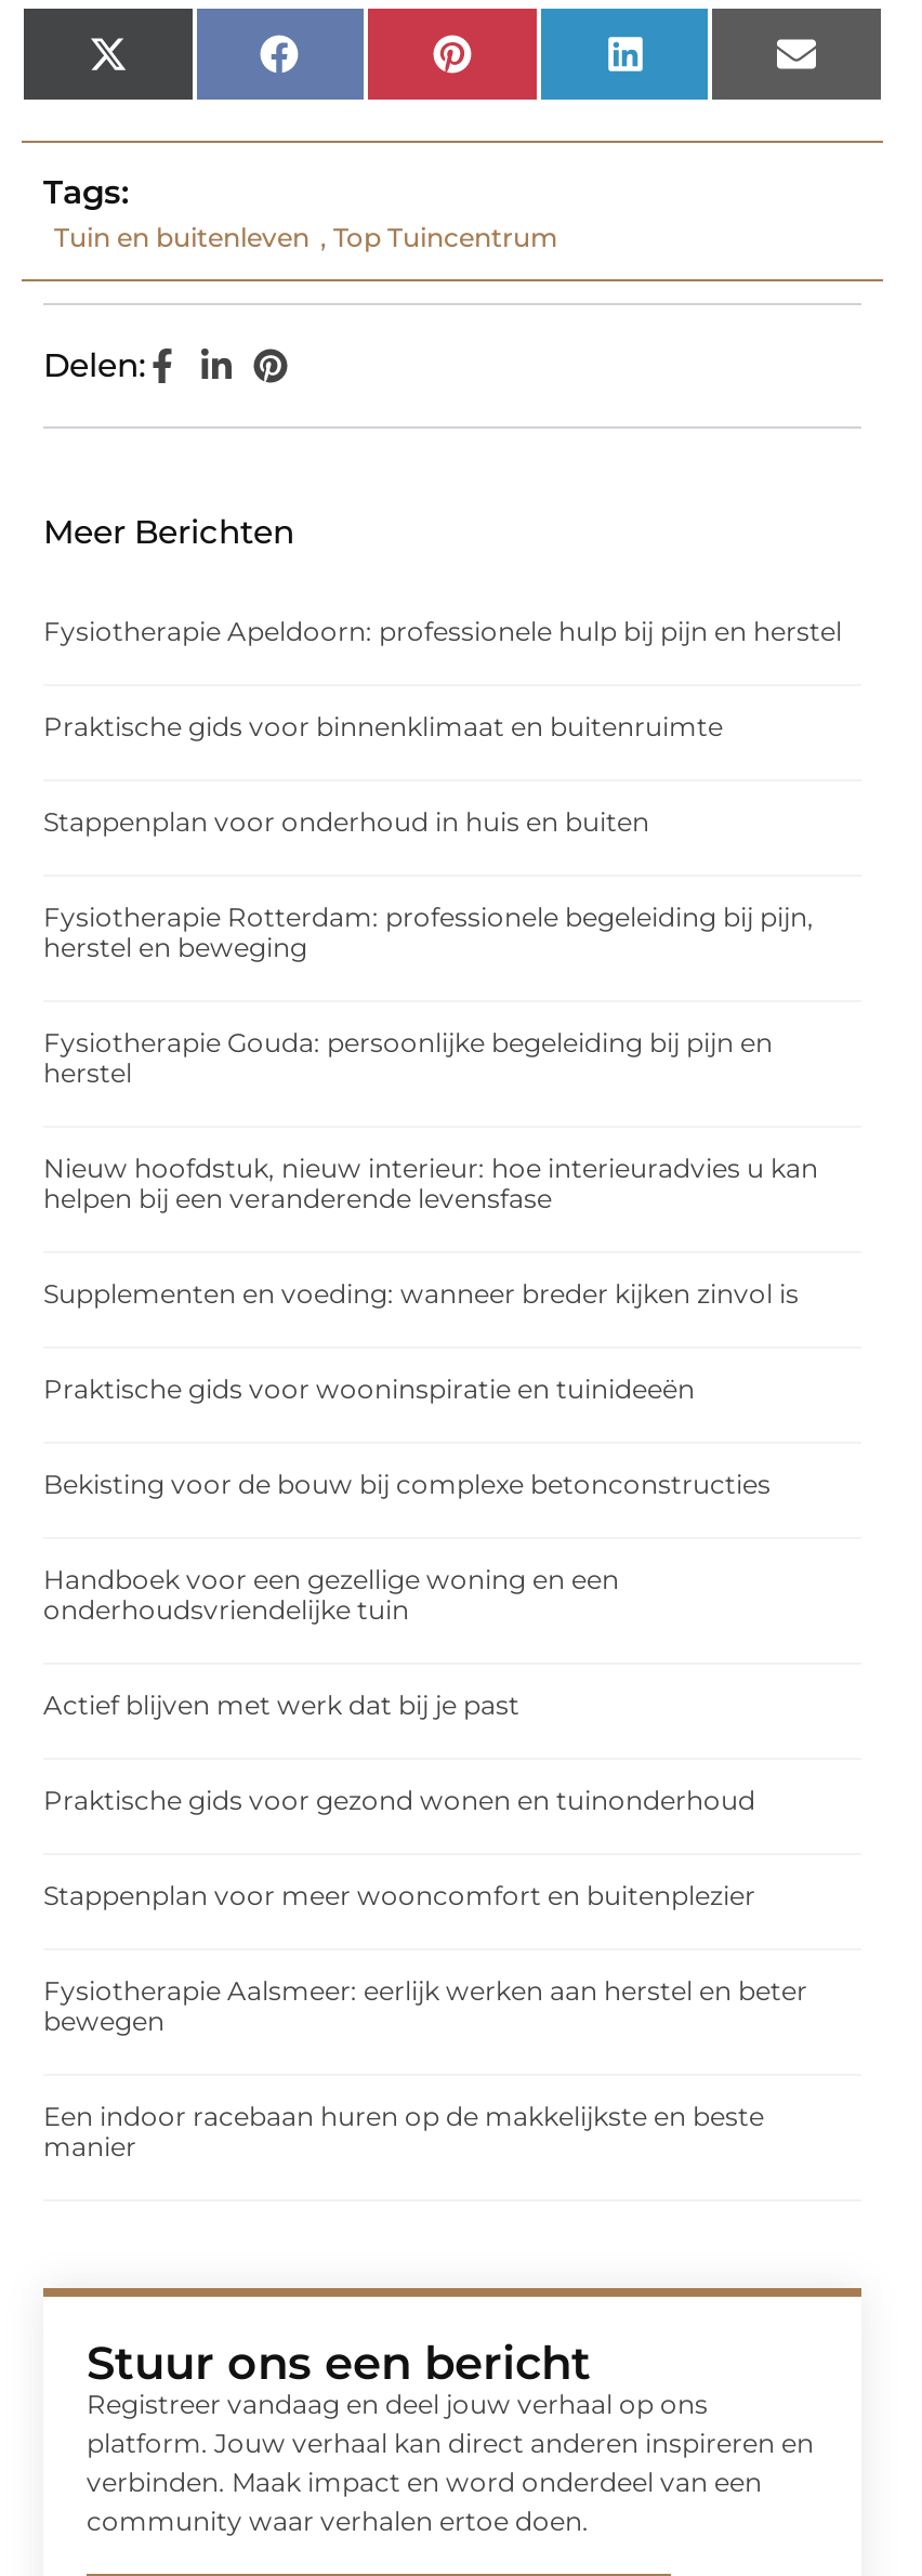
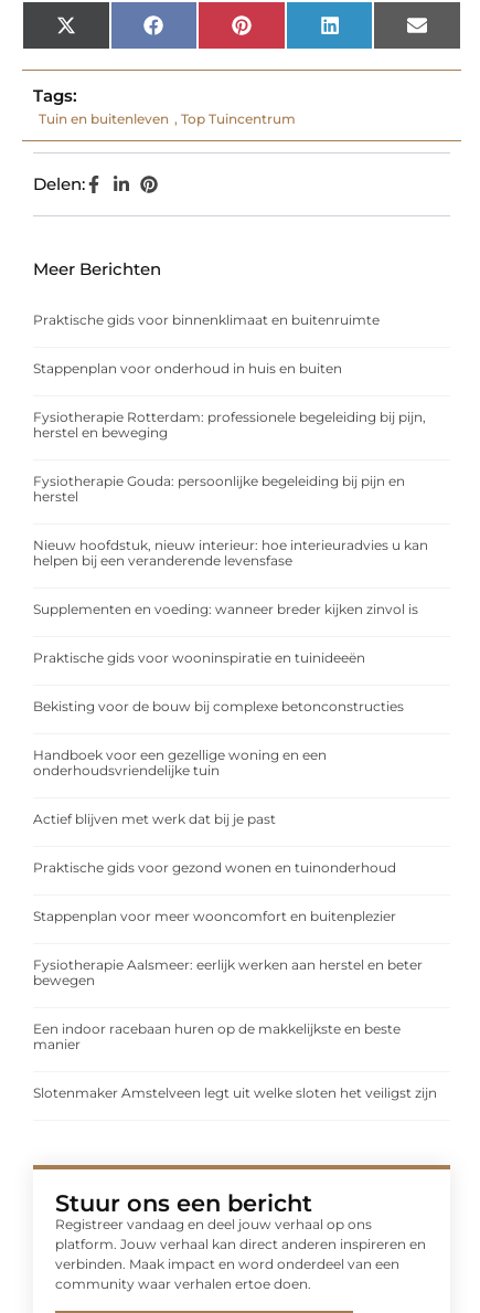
- Fysiotherapie Apeldoorn: professionele hulp bij pijn en herstel

moved up: Praktische gids voor binnenklimaat en buitenruimte | Stappenplan voor onderhoud in huis en buiten | Fysiotherapie Rotterdam: professionele begeleiding bij pijn, | ... | Een indoor racebaan huren op de makkelijkste en beste | manier

+ Slotenmaker Amstelveen legt uit welke sloten het veiligst zijn
